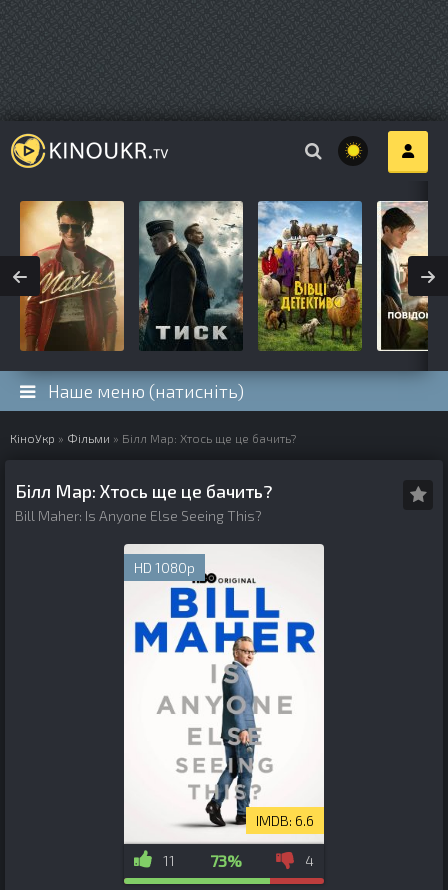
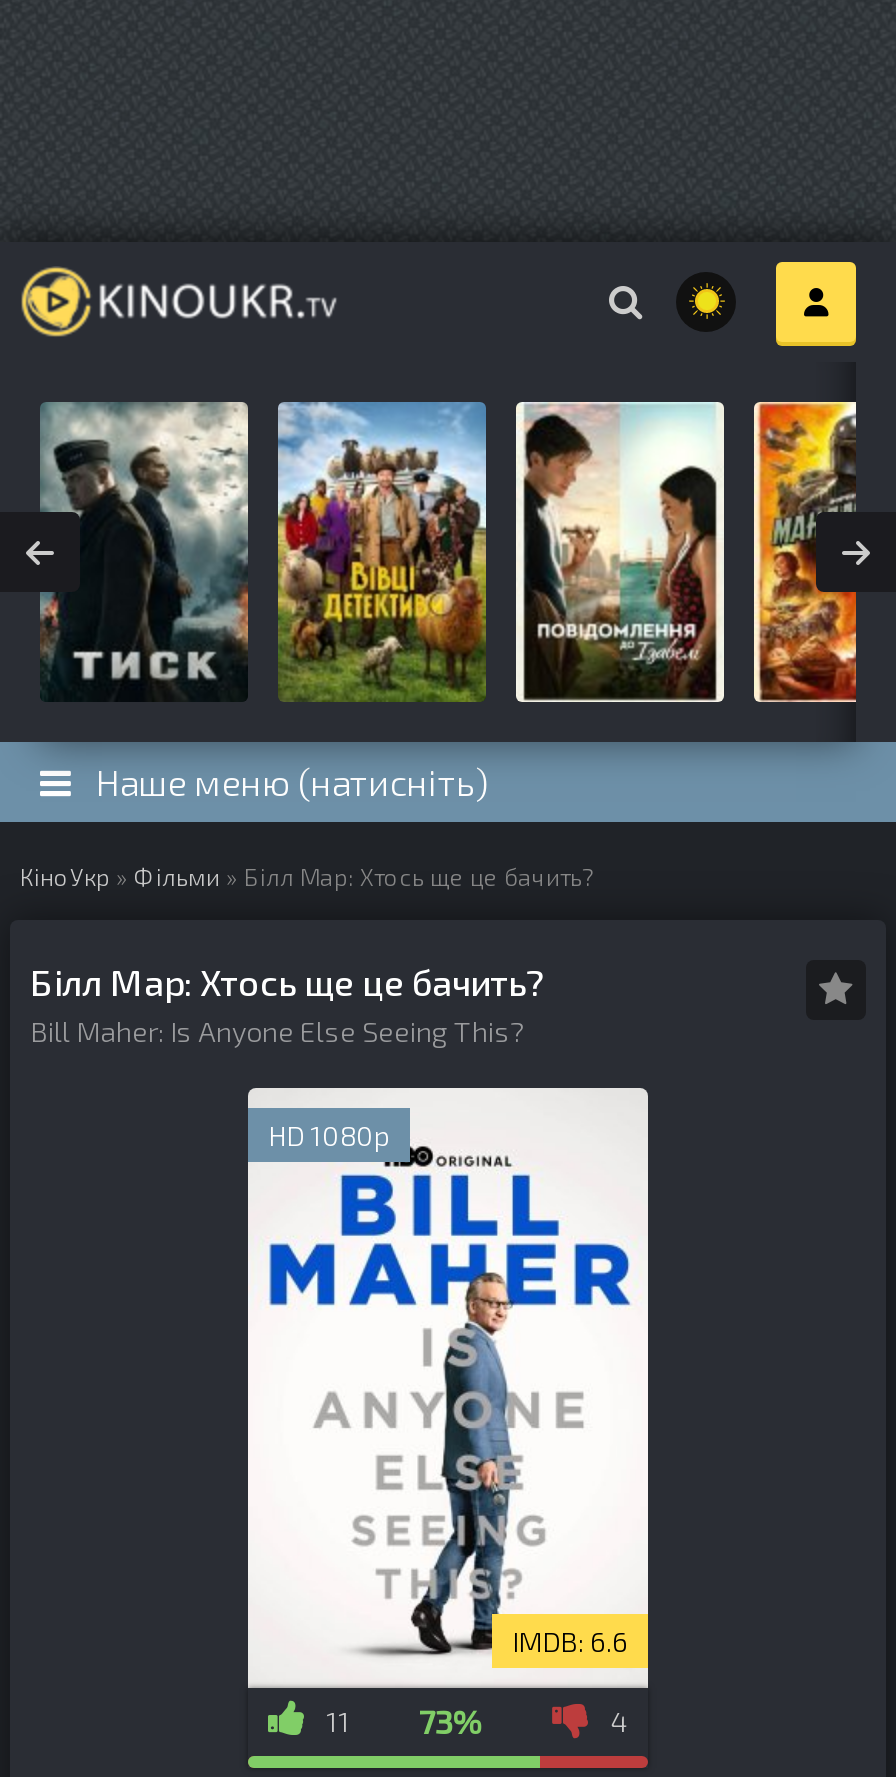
- [image]
+ [image]

- [image]
+ [image]

- [image]
+ [image]

- [image]
+ [image]
